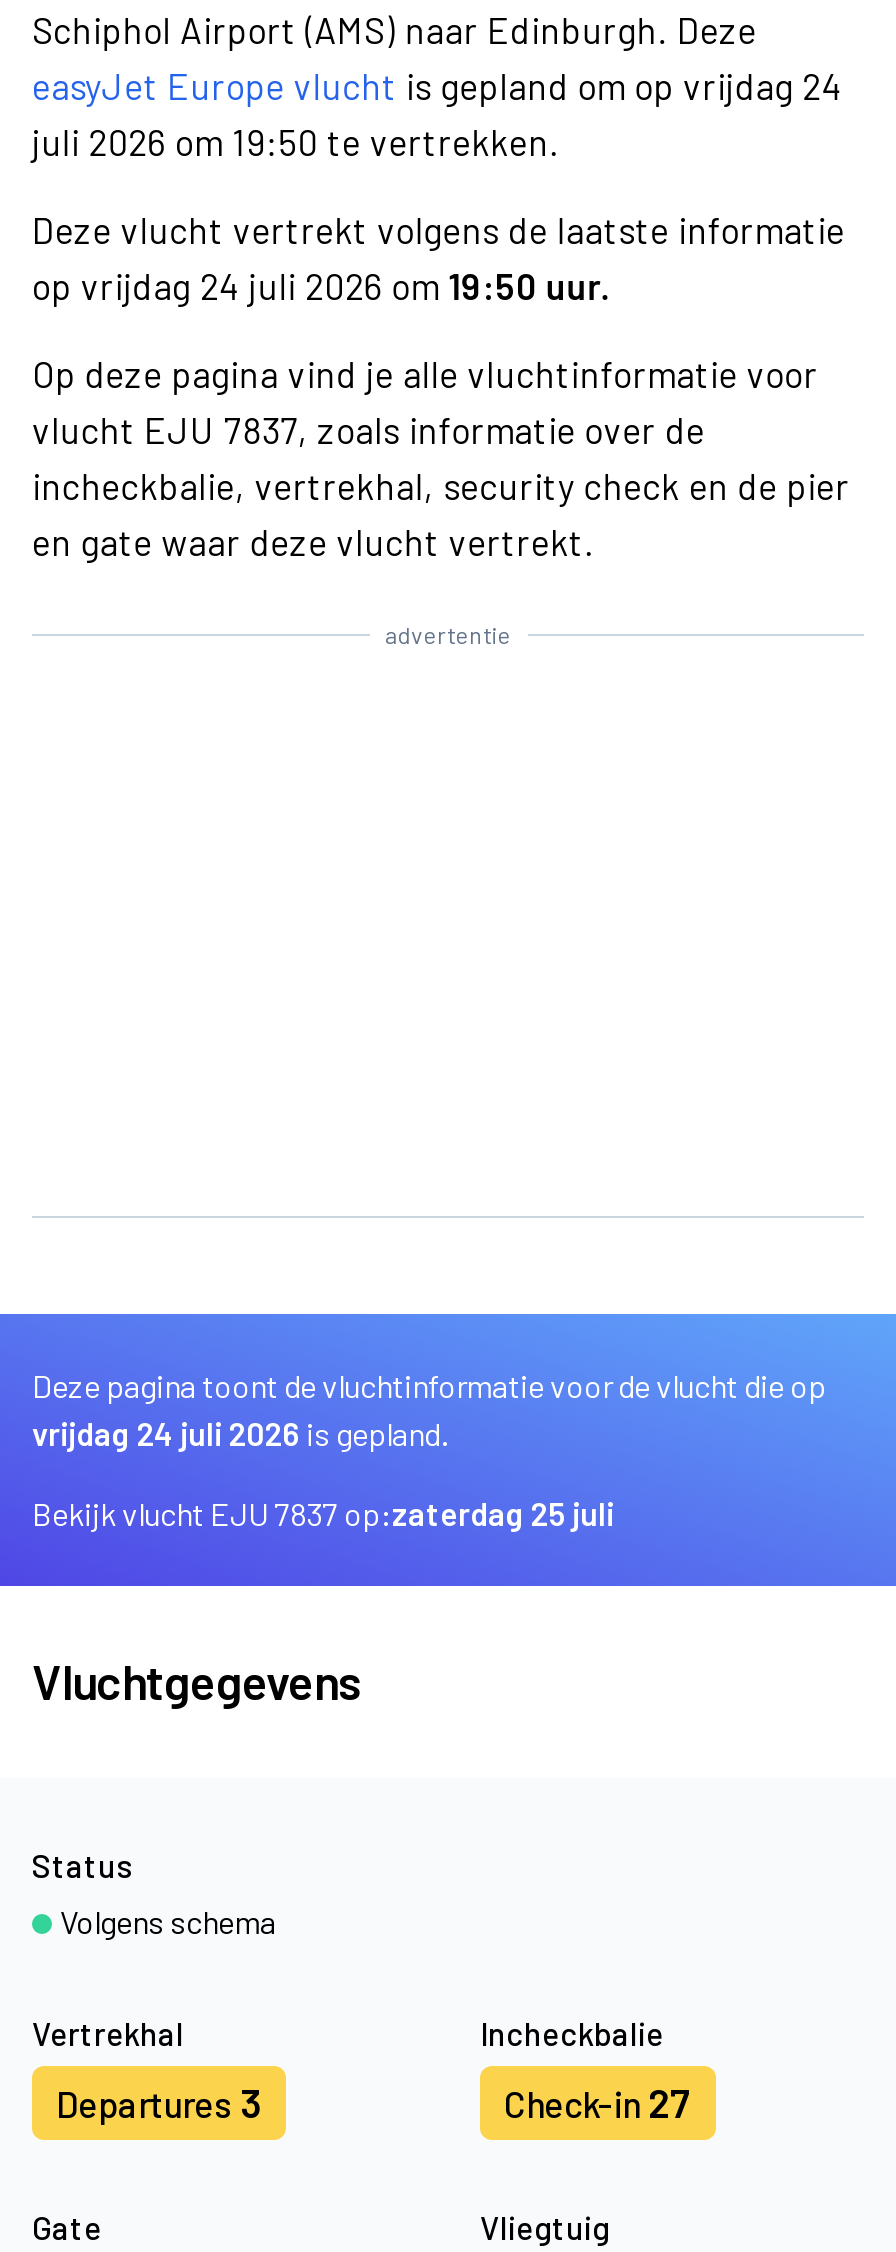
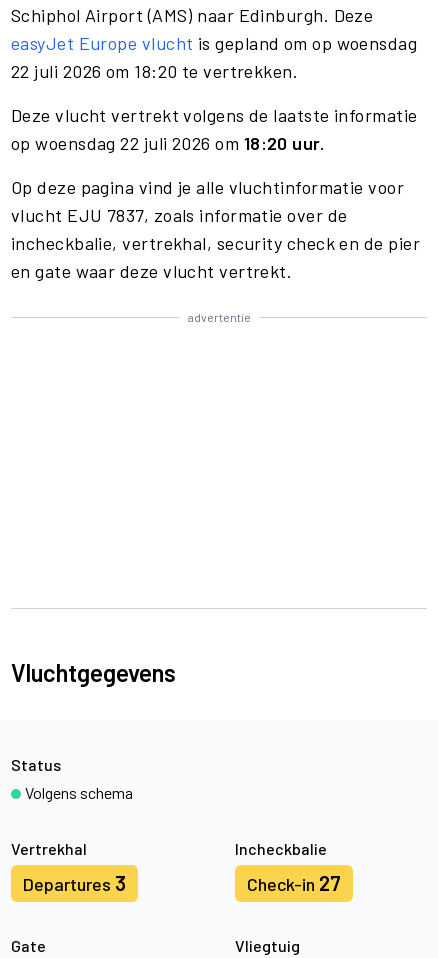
- easyJet Europe vlucht is gepland om op vrijdag 24
- juli 2026 om 19:50 te vertrekken.
+ easyJet Europe vlucht is gepland om op woensdag
+ 22 juli 2026 om 18:20 te vertrekken.

- op vrijdag 24 juli 2026 om 19:50 uur.
+ op woensdag 22 juli 2026 om 18:20 uur.

- [image]
- Deze pagina toont de vluchtinformatie voor de vlucht die op
- vrijdag 24 juli 2026 is gepland.
- Bekijk vlucht EJU 7837 op:zaterdag 25 juli
